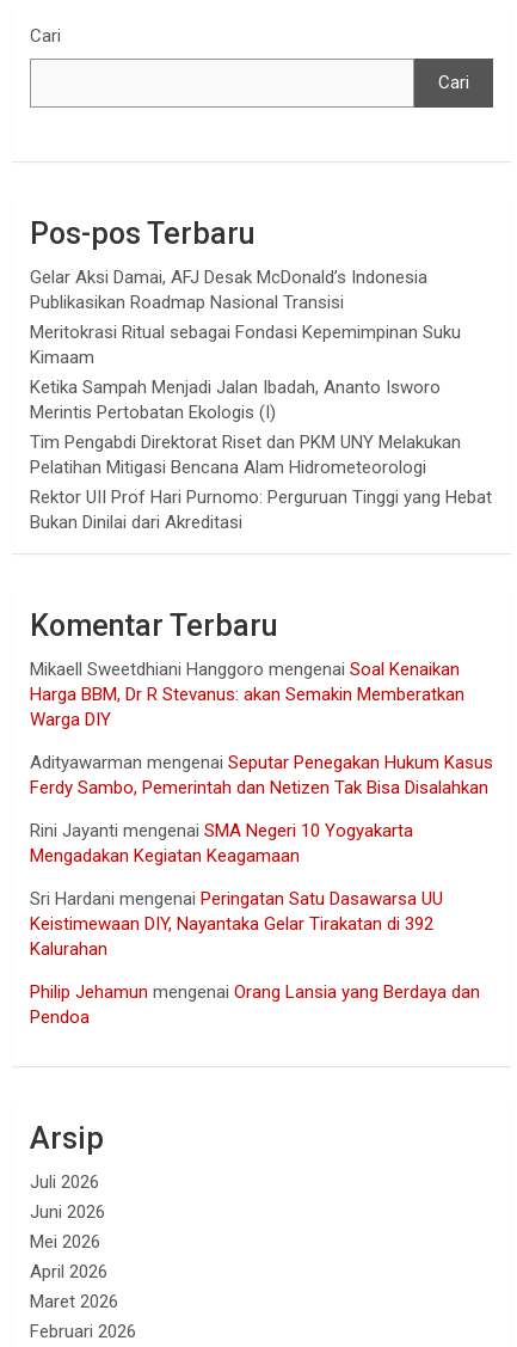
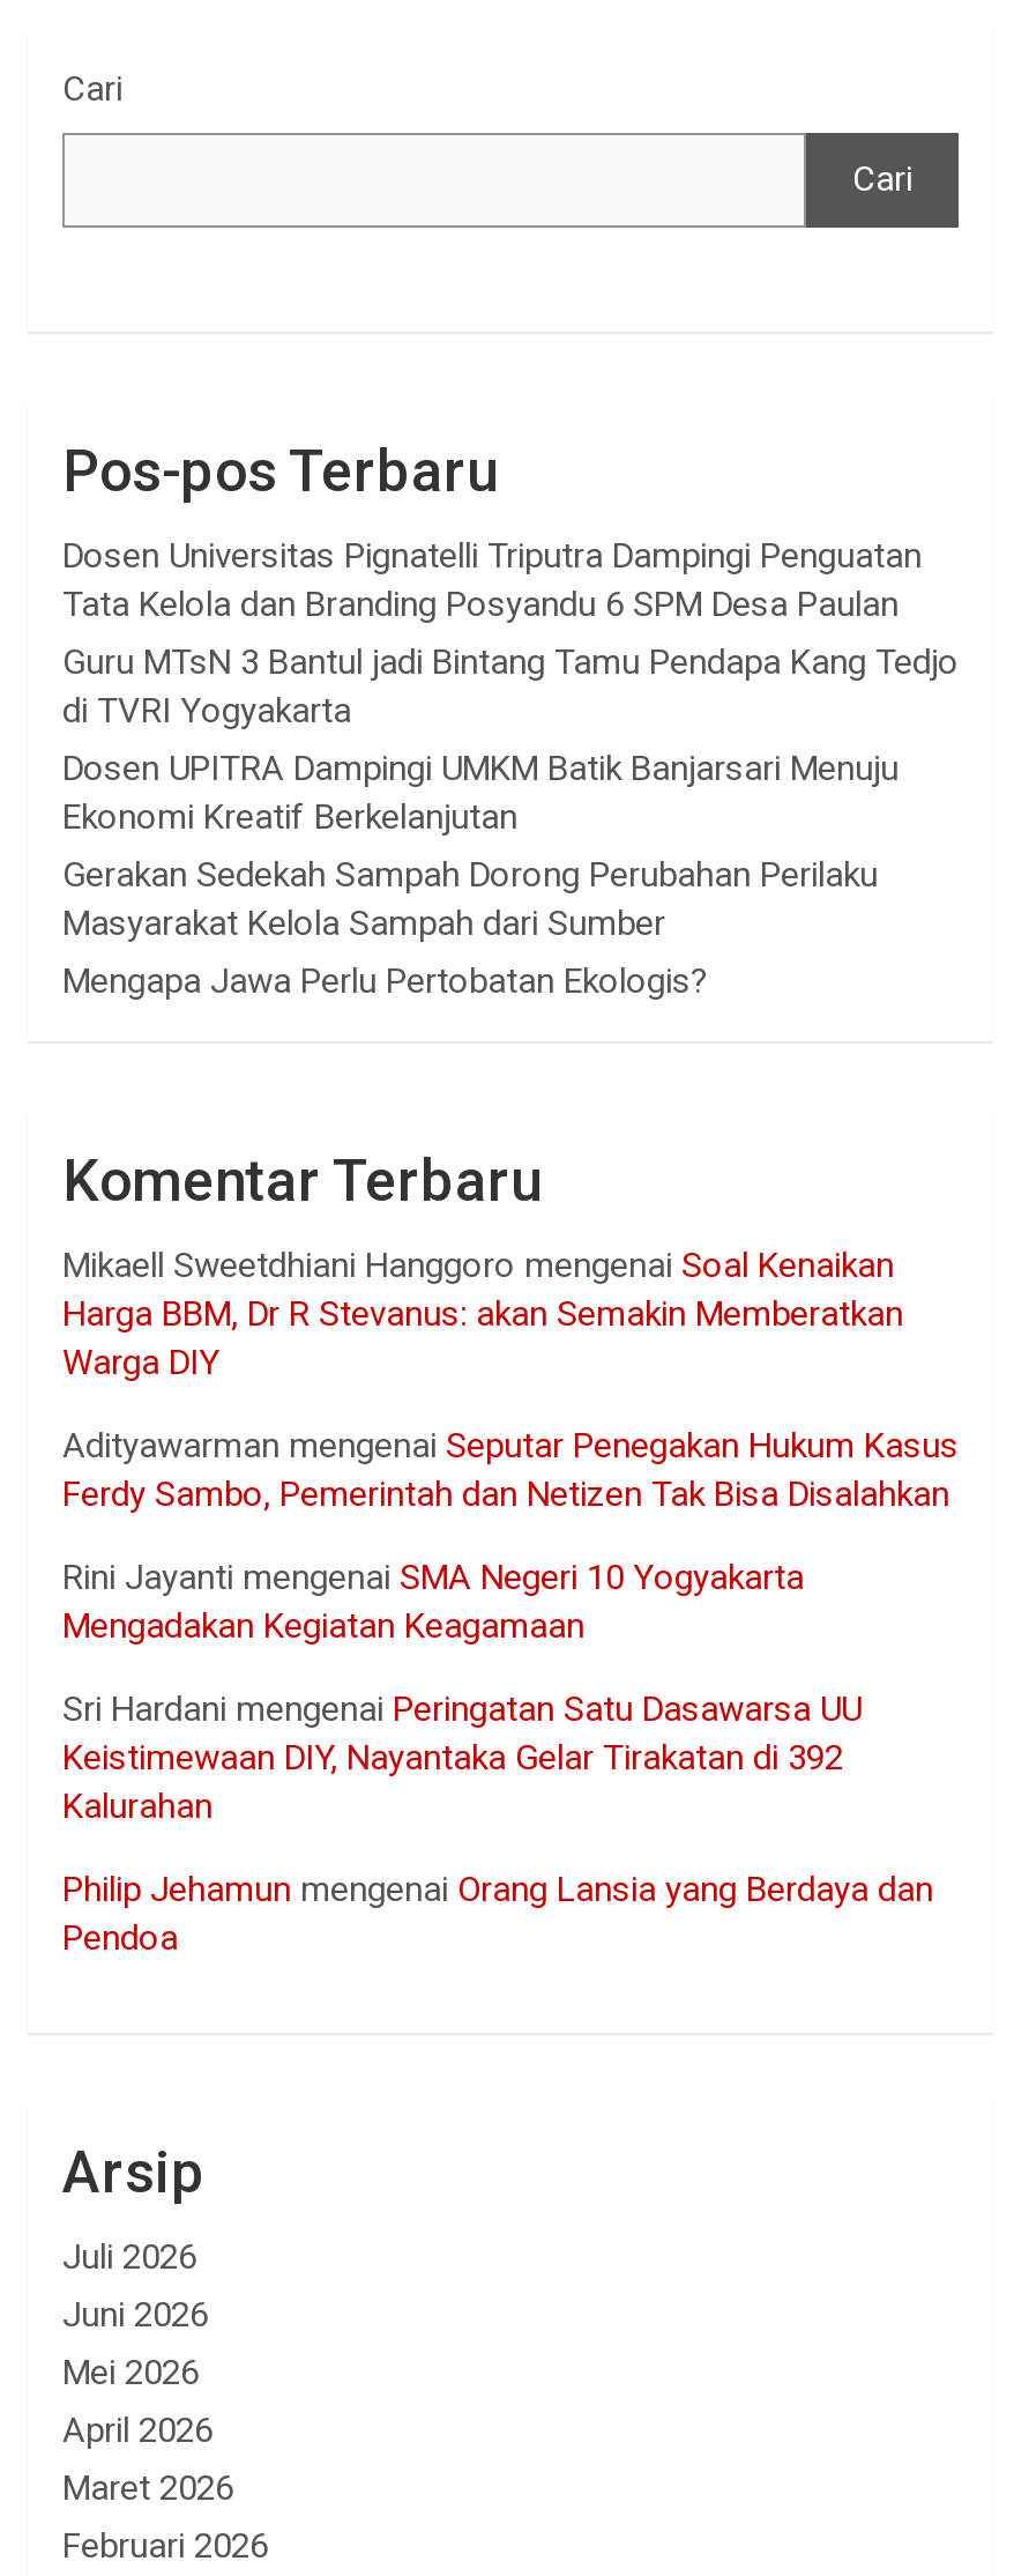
- Gelar Aksi Damai, AFJ Desak McDonald’s Indonesia
- Publikasikan Roadmap Nasional Transisi
- Meritokrasi Ritual sebagai Fondasi Kepemimpinan Suku
- Kimaam
- Ketika Sampah Menjadi Jalan Ibadah, Ananto Isworo
- Merintis Pertobatan Ekologis (I)
- Tim Pengabdi Direktorat Riset dan PKM UNY Melakukan
- Pelatihan Mitigasi Bencana Alam Hidrometeorologi
- Rektor UII Prof Hari Purnomo: Perguruan Tinggi yang Hebat
- Bukan Dinilai dari Akreditasi
+ Dosen Universitas Pignatelli Triputra Dampingi Penguatan
+ Tata Kelola dan Branding Posyandu 6 SPM Desa Paulan
+ Guru MTsN 3 Bantul jadi Bintang Tamu Pendapa Kang Tedjo
+ di TVRI Yogyakarta
+ Dosen UPITRA Dampingi UMKM Batik Banjarsari Menuju
+ Ekonomi Kreatif Berkelanjutan
+ Gerakan Sedekah Sampah Dorong Perubahan Perilaku
+ Masyarakat Kelola Sampah dari Sumber
+ Mengapa Jawa Perlu Pertobatan Ekologis?
